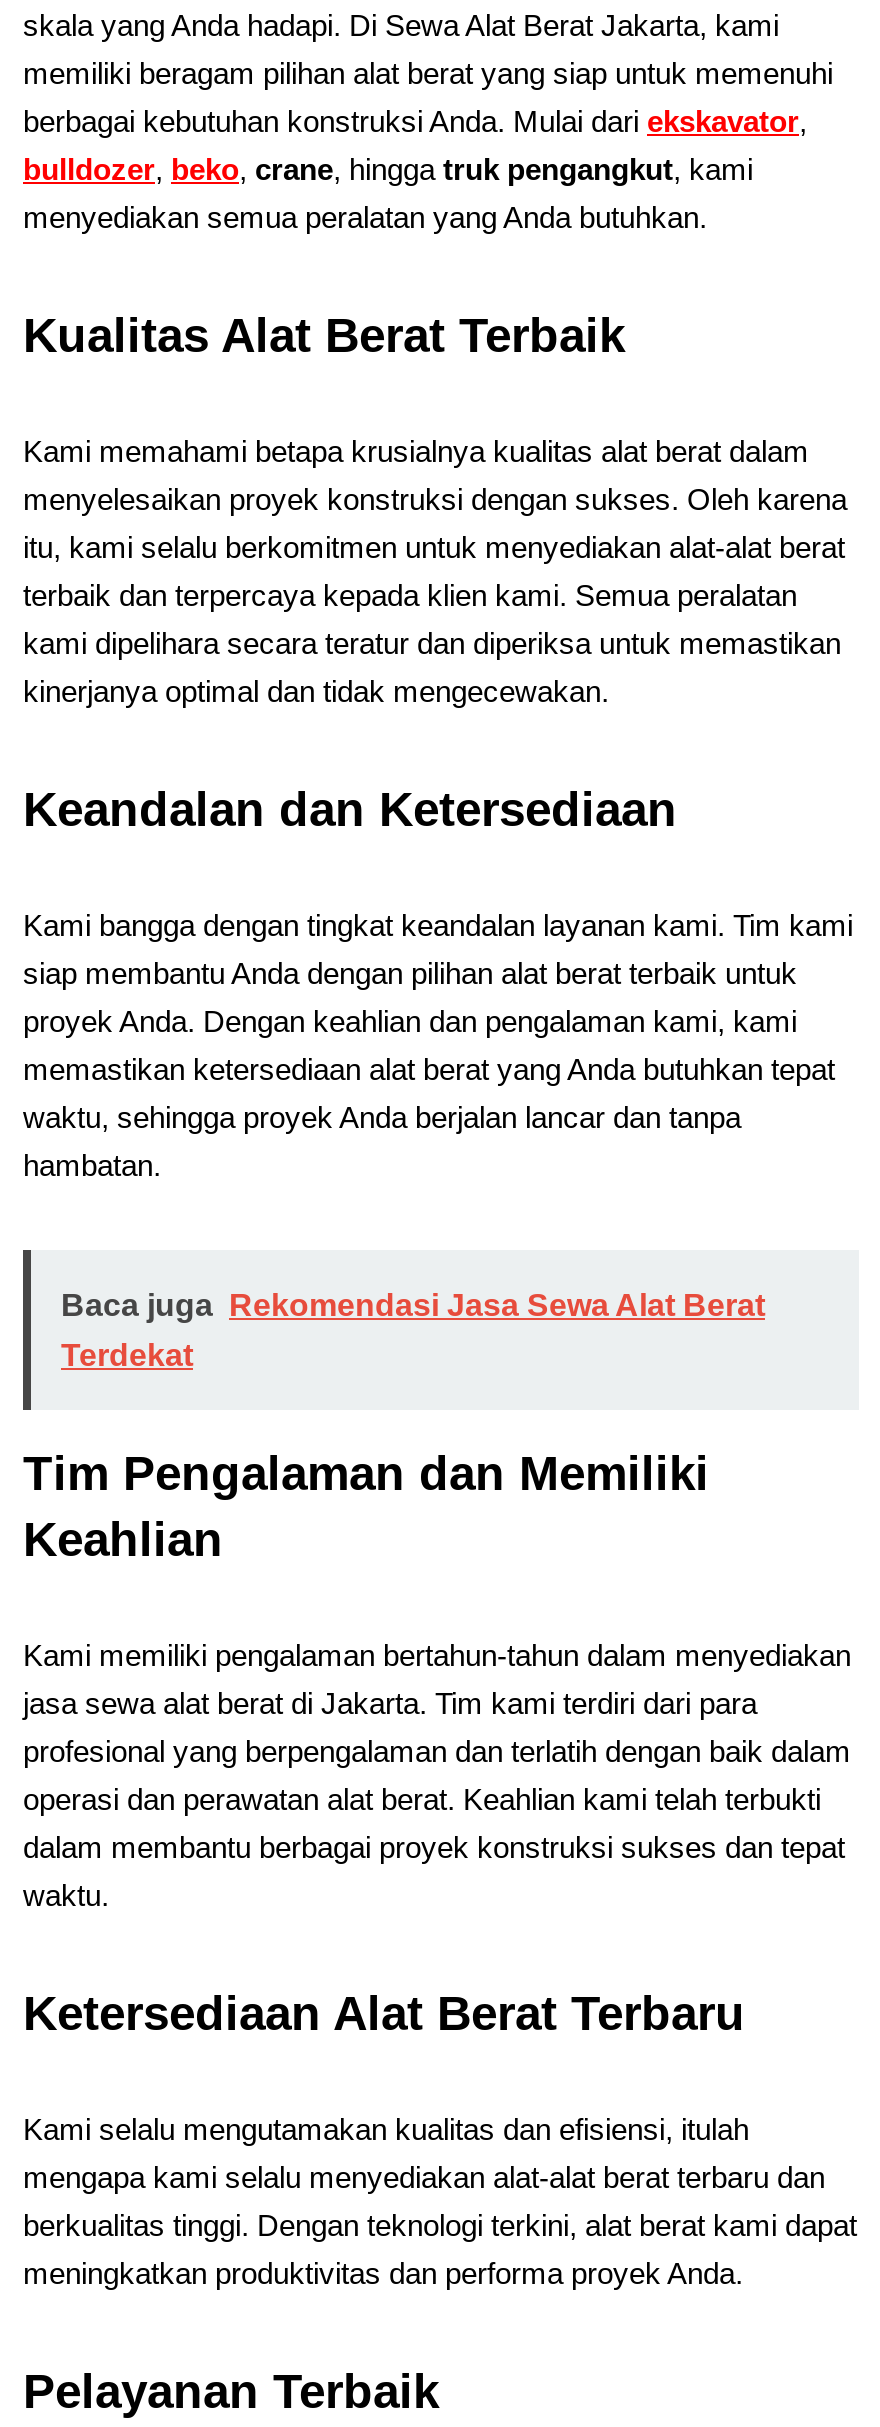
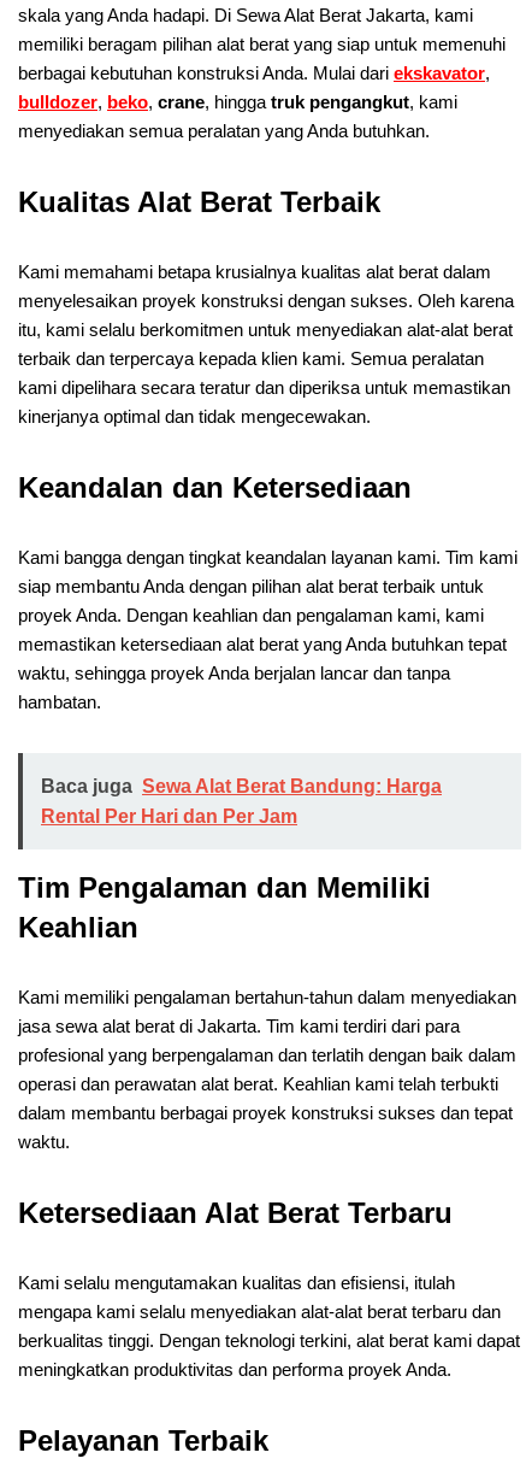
- Baca juga Rekomendasi Jasa Sewa Alat Berat
+ Baca juga Sewa Alat Berat Bandung: Harga

- Terdekat
+ Rental Per Hari dan Per Jam
